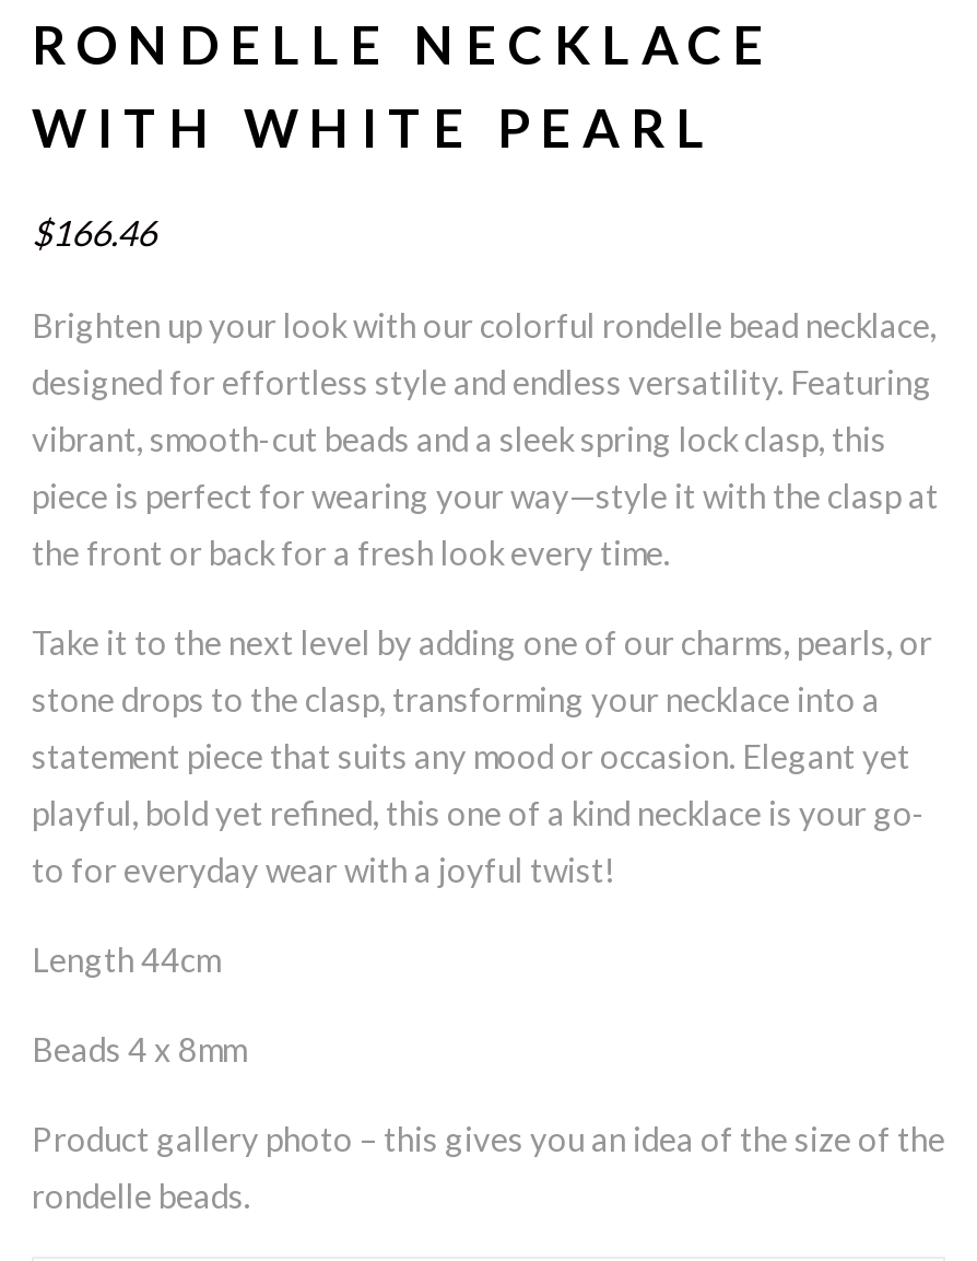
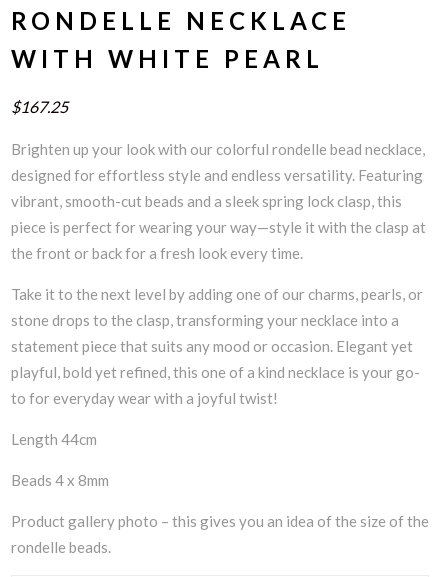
- $166.46
+ $167.25
